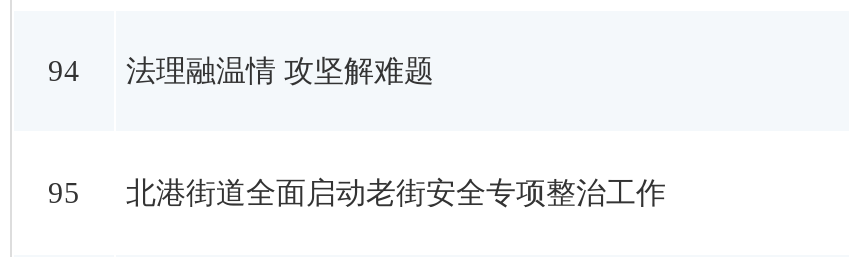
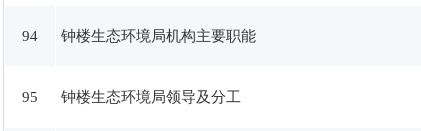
- 法理融温情 攻坚解难题
+ 钟楼生态环境局机构主要职能

- 北港街道全面启动老街安全专项整治工作
+ 钟楼生态环境局领导及分工
